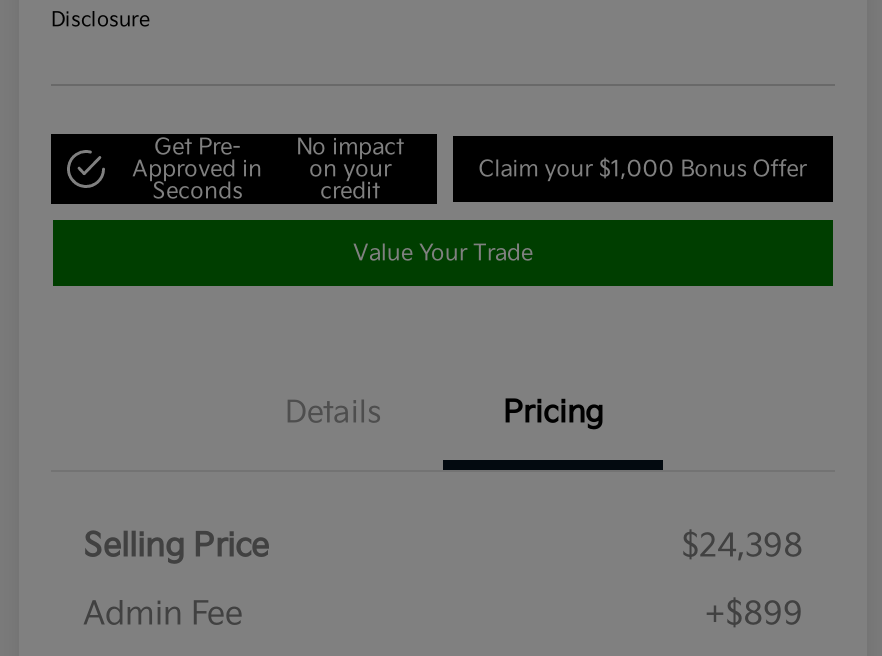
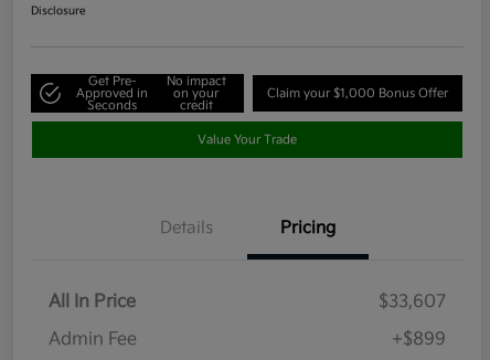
- Selling Price
- $24,398
+ All In Price
+ $33,607
